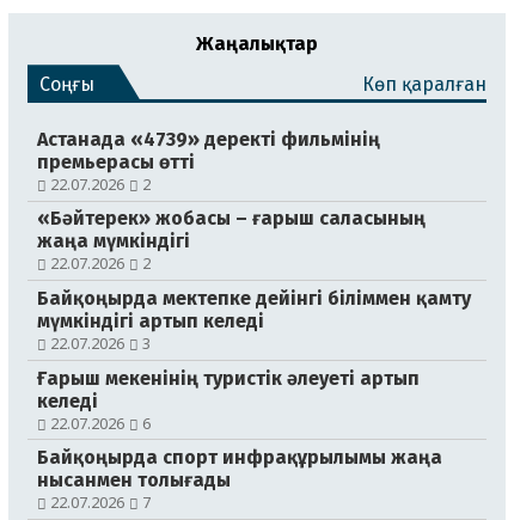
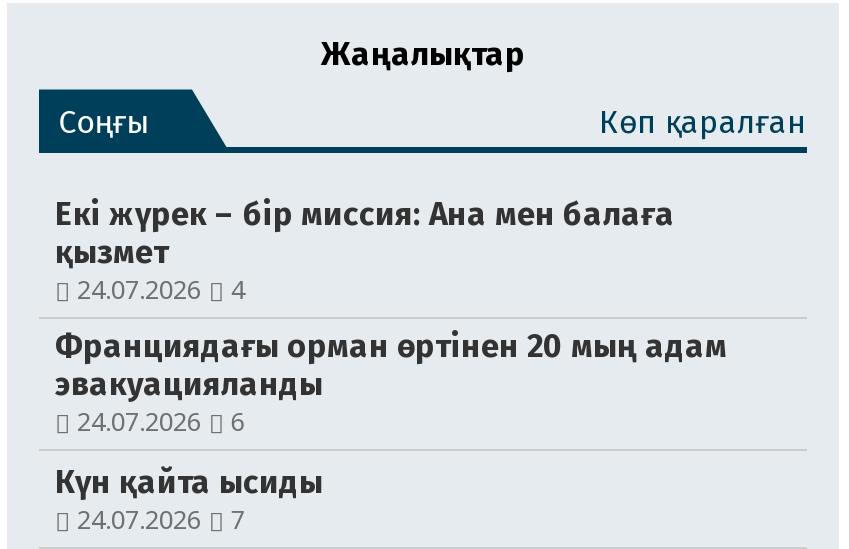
- Астанада «4739» деректі фильмінің
- премьерасы өтті
- 22.07.2026
- 2
- «Бәйтерек» жобасы – ғарыш саласының
- жаңа мүмкіндігі
- 22.07.2026
- 2
- Байқоңырда мектепке дейінгі біліммен қамту
- мүмкіндігі артып келеді
- 22.07.2026
- 3
- Ғарыш мекенінің туристік әлеуеті артып
- келеді
- 22.07.2026
+ Екі жүрек – бір миссия: Ана мен балаға
+ қызмет
+ 24.07.2026
+ 4
+ Франциядағы орман өртінен 20 мың адам
+ эвакуацияланды
+ 24.07.2026

- Байқоңырда спорт инфрақұрылымы жаңа
- нысанмен толығады
- 22.07.2026
+ Күн қайта ысиды
+ 24.07.2026
